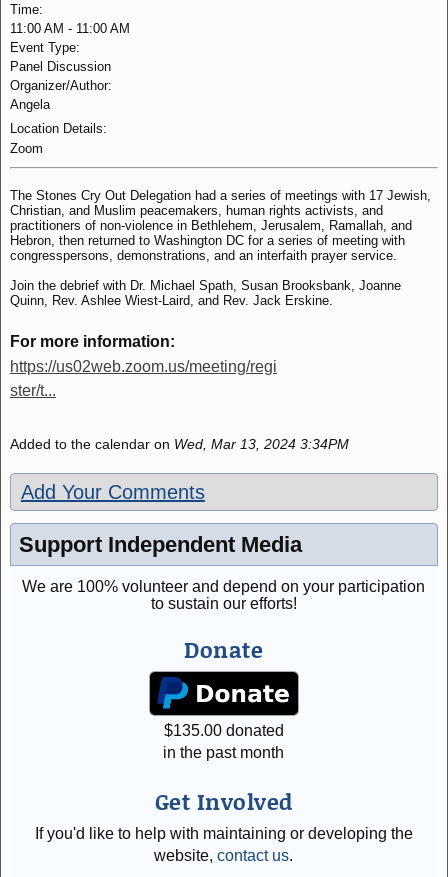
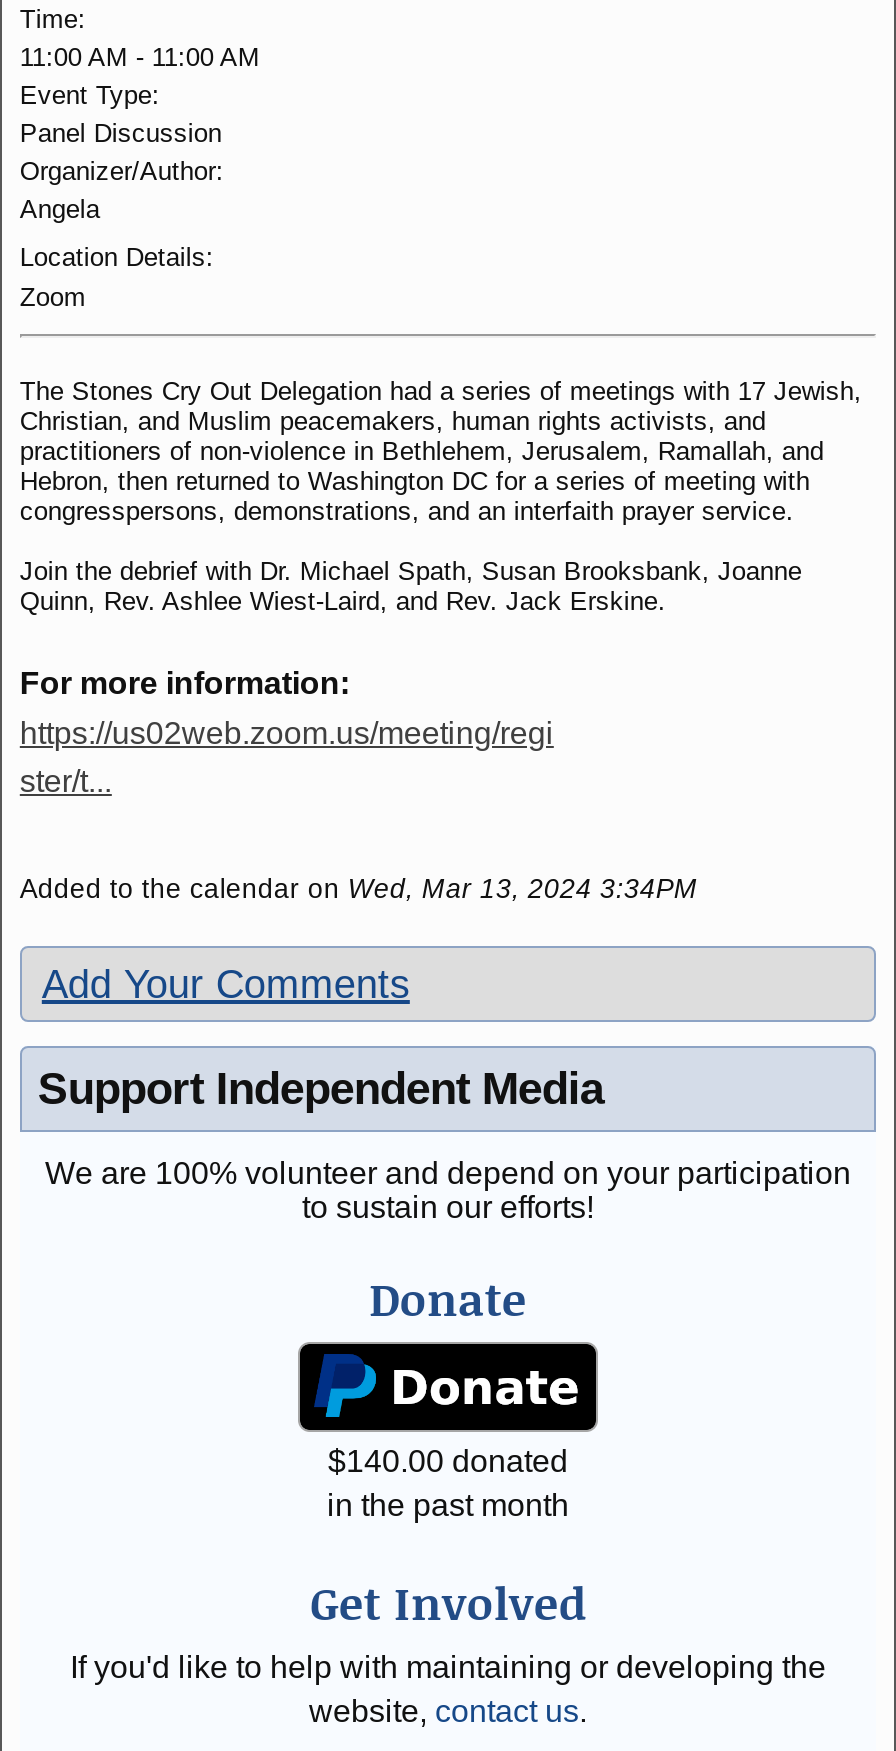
- $135.00 donated
+ $140.00 donated
